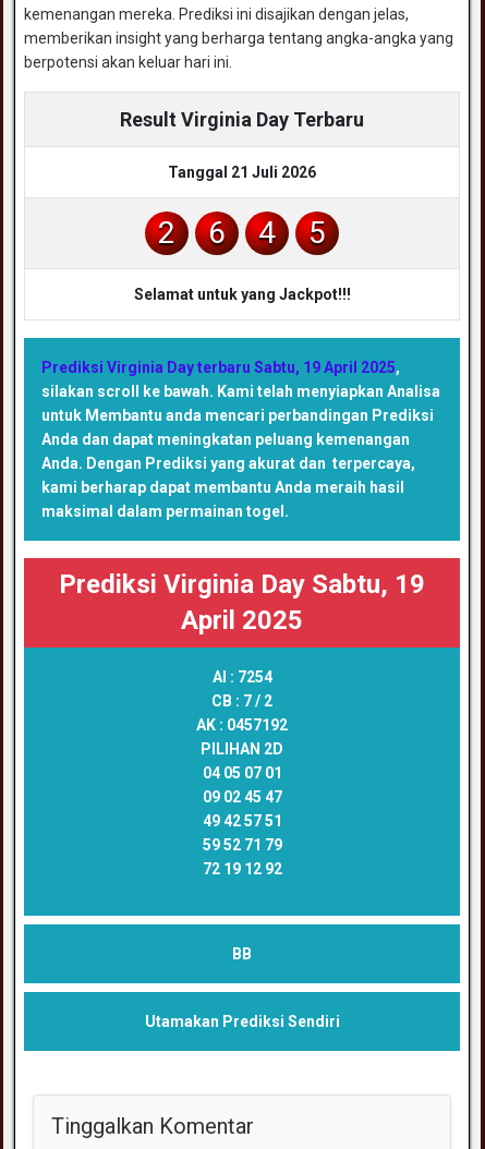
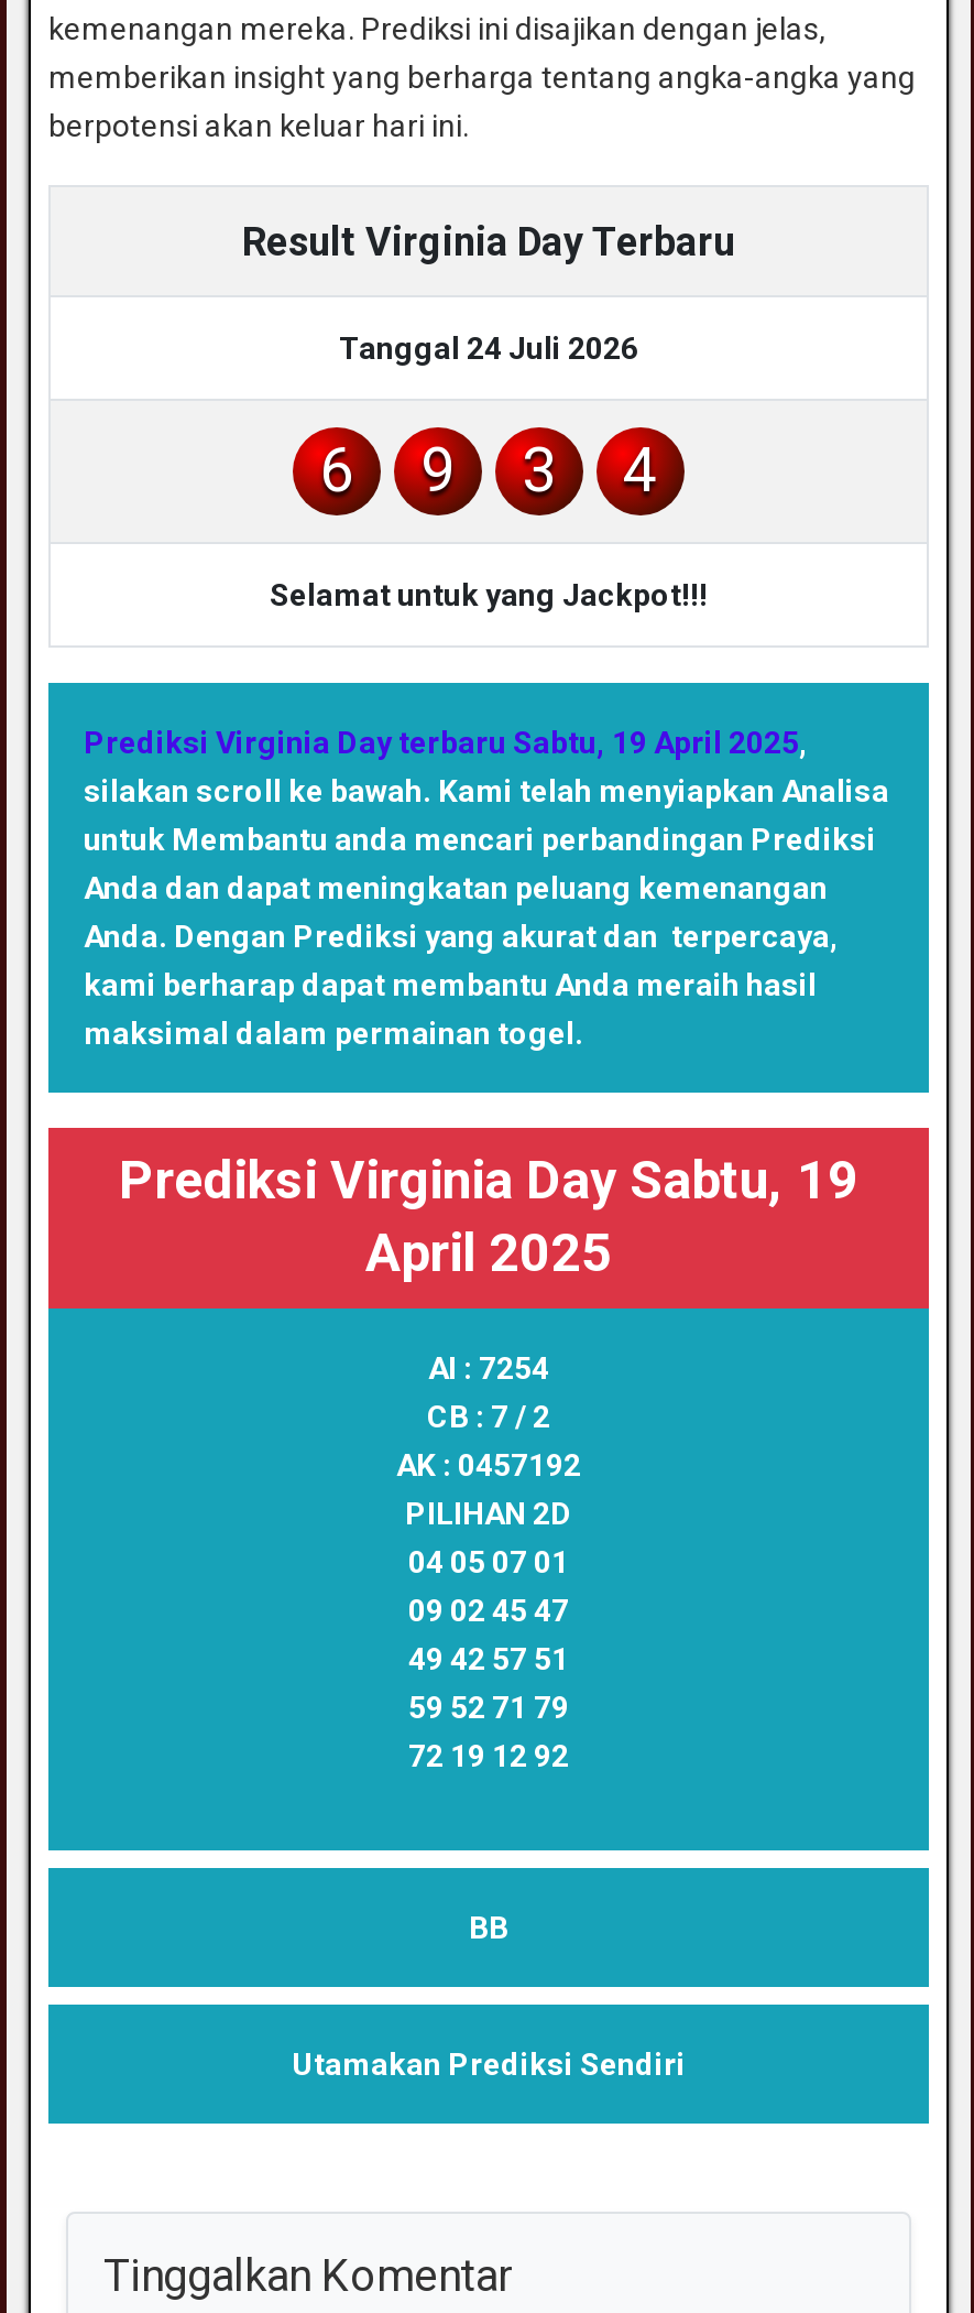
- Tanggal 21 Juli 2026
- 2
+ Tanggal 24 Juli 2026

- 5

+ 9
+ 3
